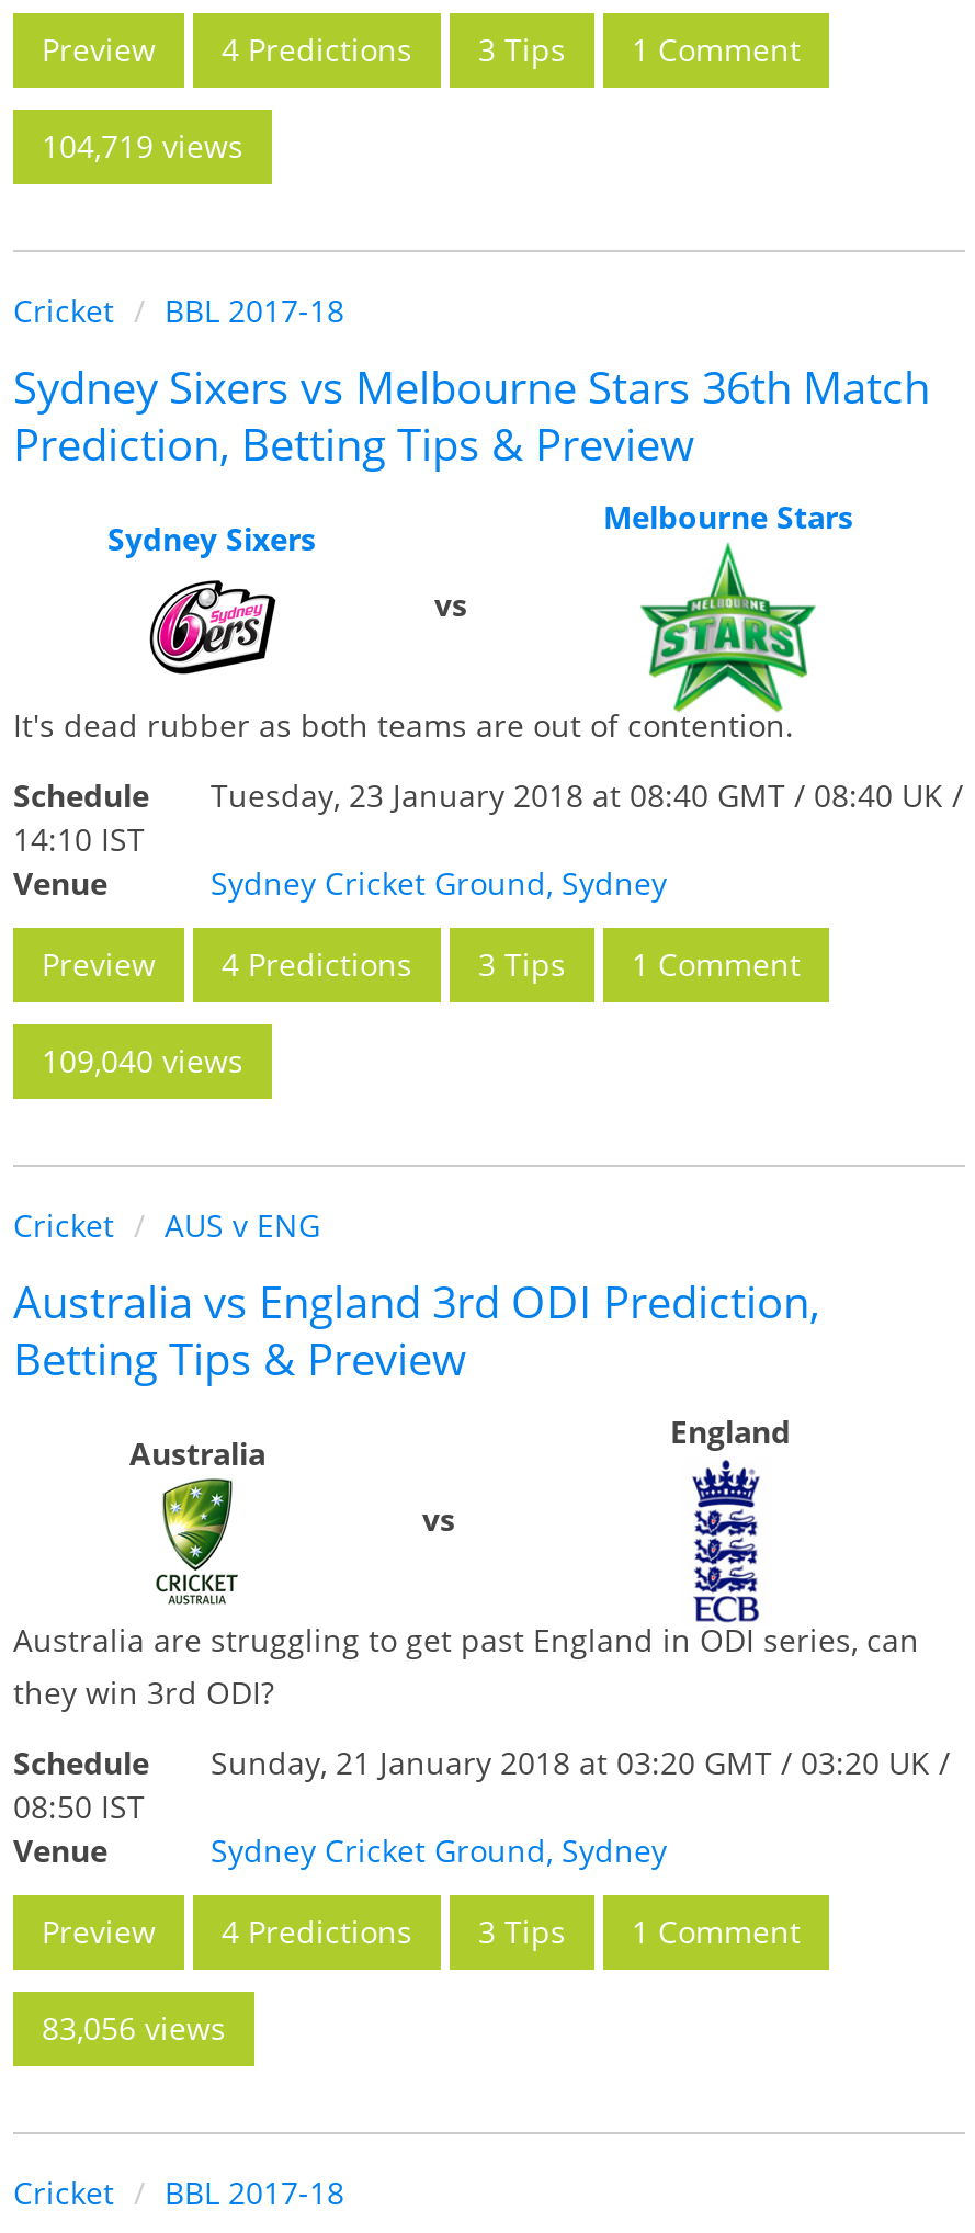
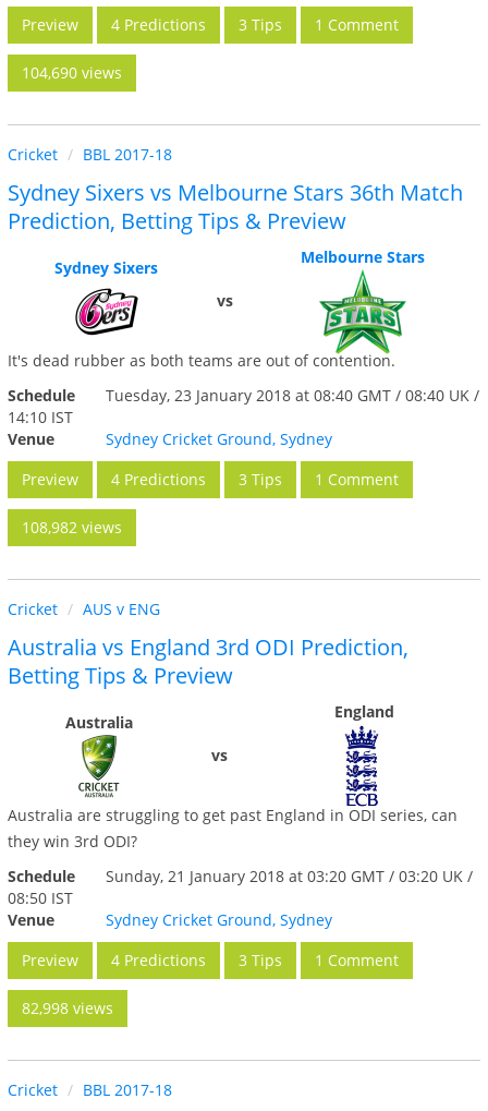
- 104,719 views
+ 104,690 views

- 109,040 views
+ 108,982 views

- 83,056 views
+ 82,998 views
